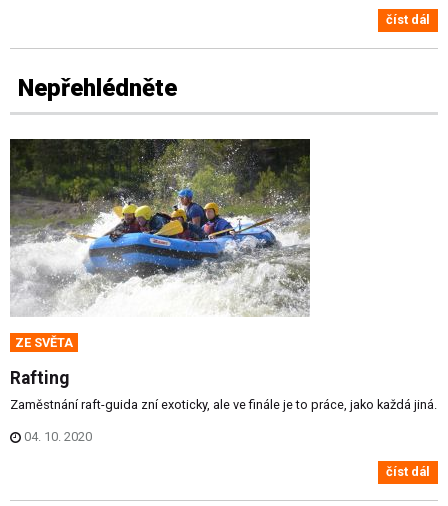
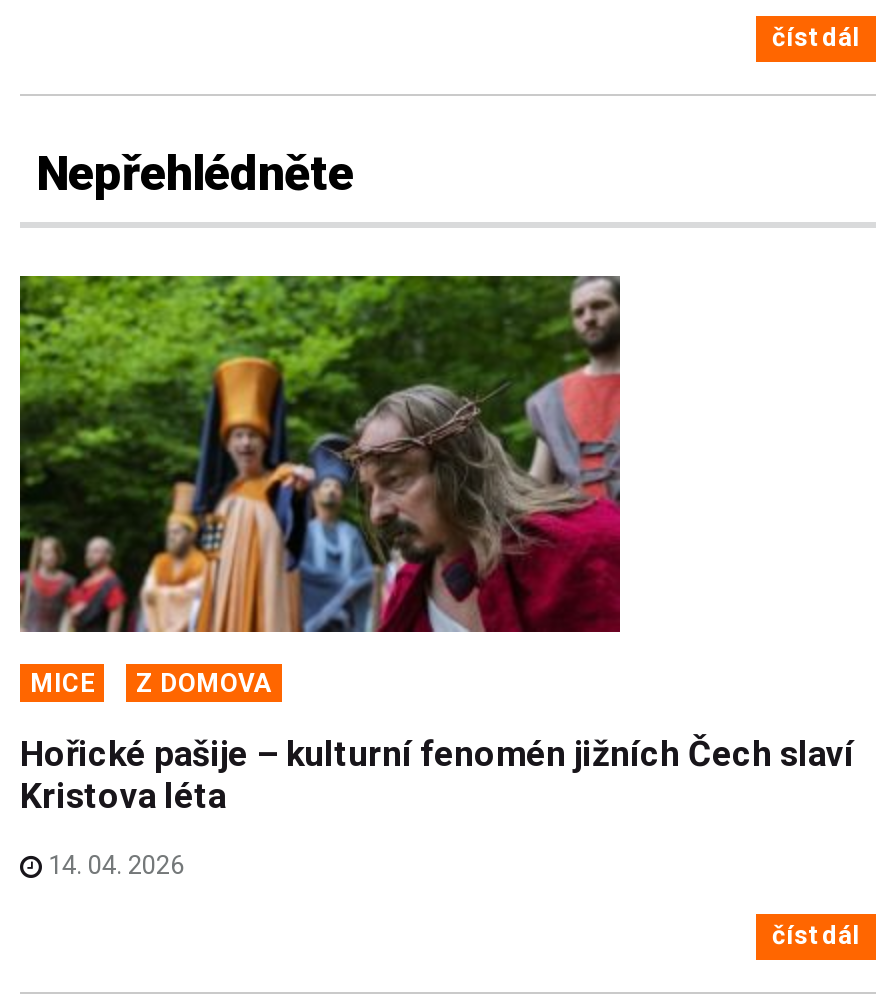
- [image]
- ZE SVĚTA
+ [image]
+ MICE
+ Z DOMOVA

- Rafting
- Zaměstnání raft-guida zní exoticky, ale ve finále je to práce, jako každá jiná.
+ Hořické pašije – kulturní fenomén jižních Čech slaví
+ Kristova léta

- 04. 10. 2020
+ 14. 04. 2026
